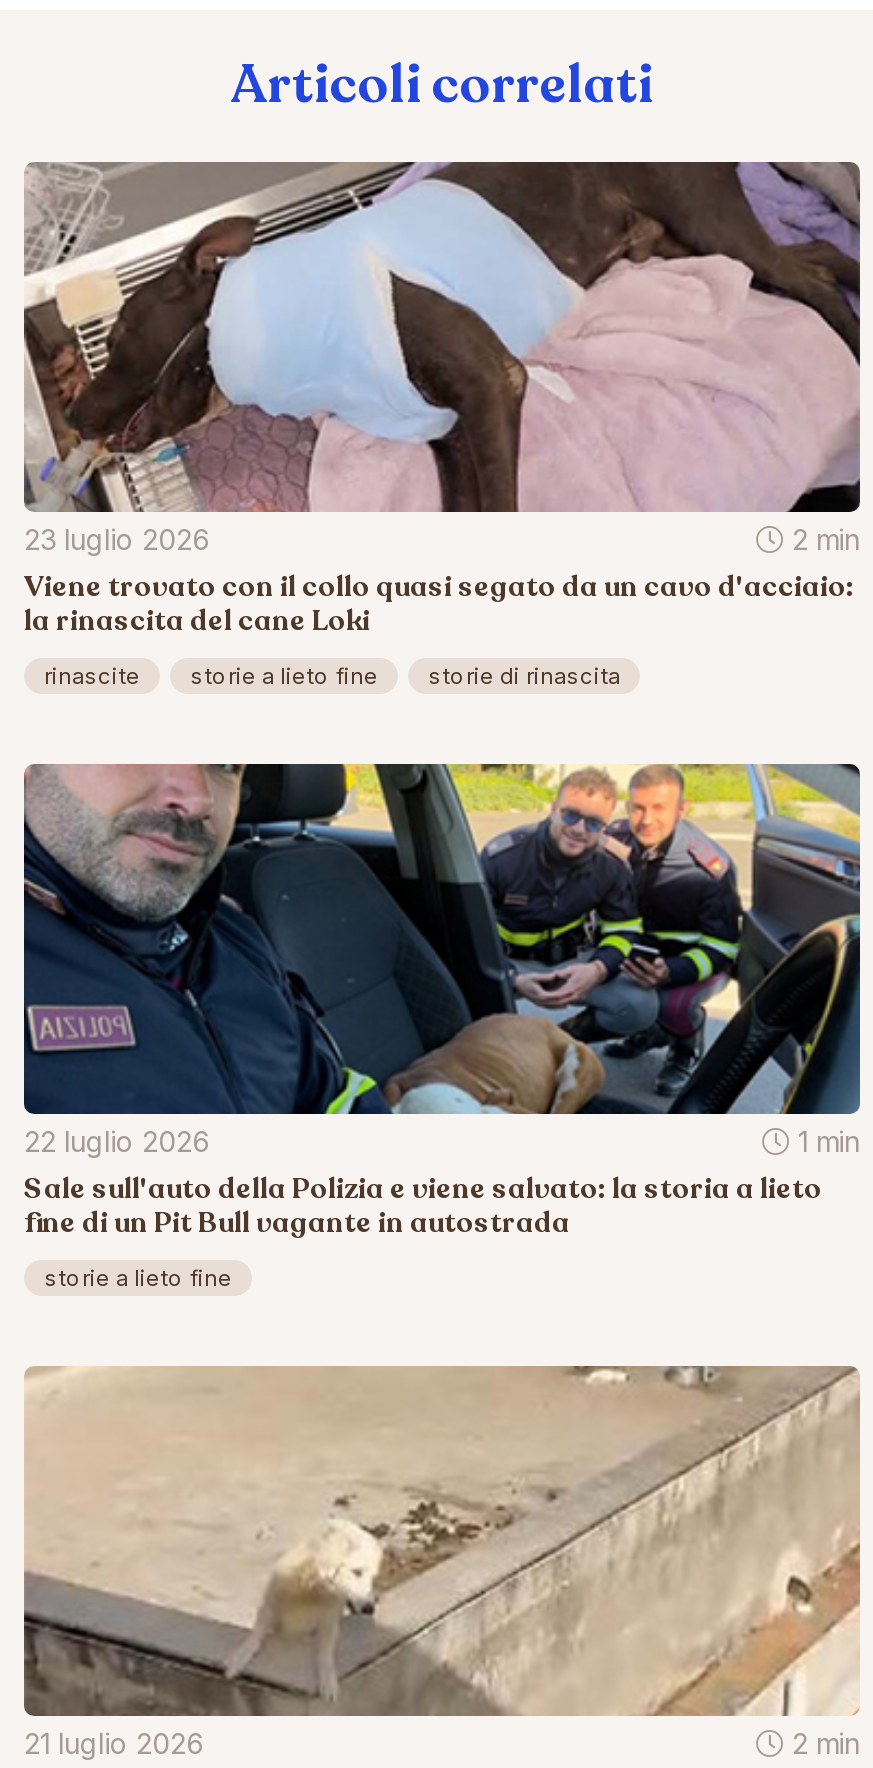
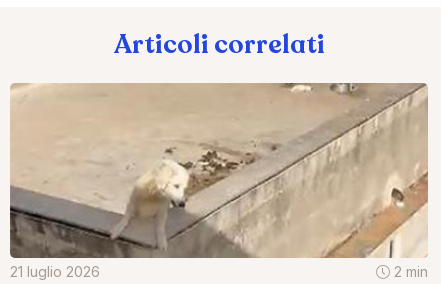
- [image]
- 23 luglio 2026
- 2 min
- Viene trovato con il collo quasi segato da un cavo d'acciaio:
- la rinascita del cane Loki
- rinascite
- storie a lieto fine
- storie di rinascita

- [image]
- 22 luglio 2026
- 1 min
- Sale sull'auto della Polizia e viene salvato: la storia a lieto
- fine di un Pit Bull vagante in autostrada
- storie a lieto fine
